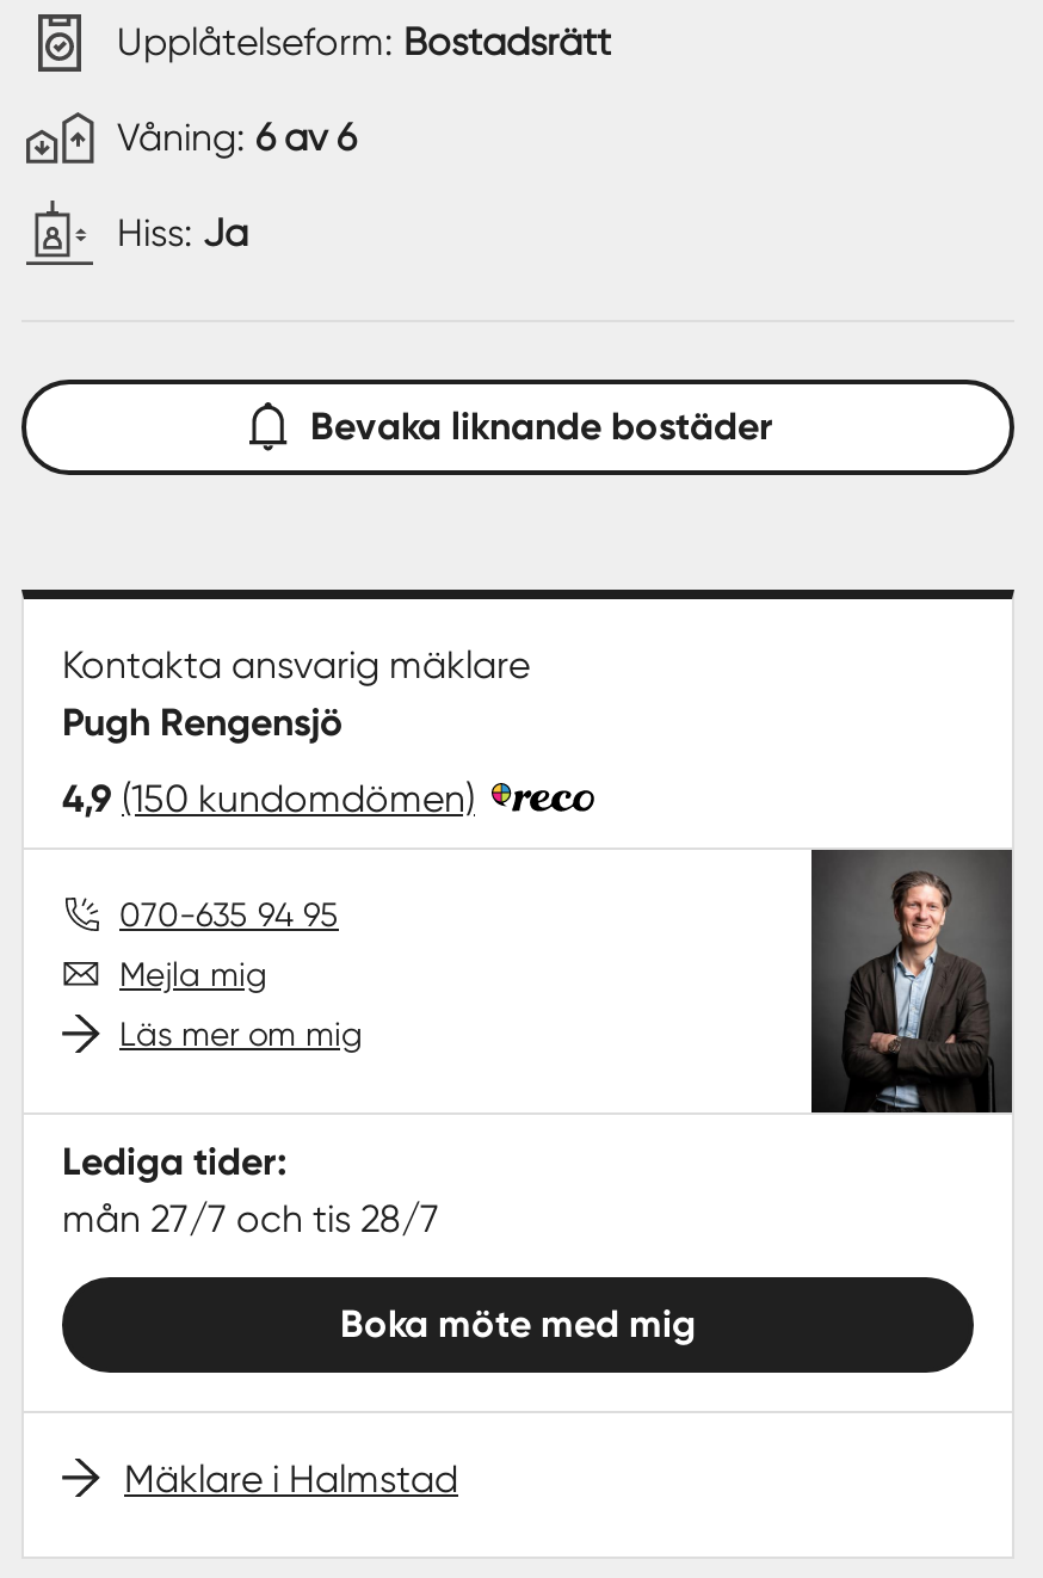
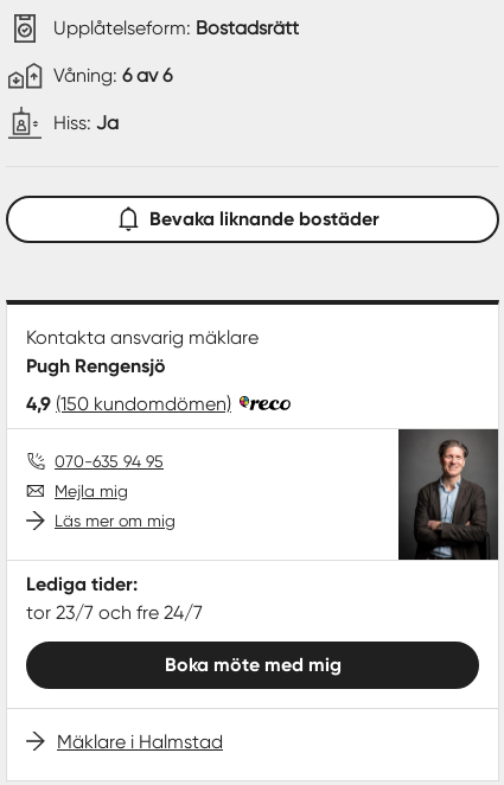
- mån 27/7 och tis 28/7
+ tor 23/7 och fre 24/7
